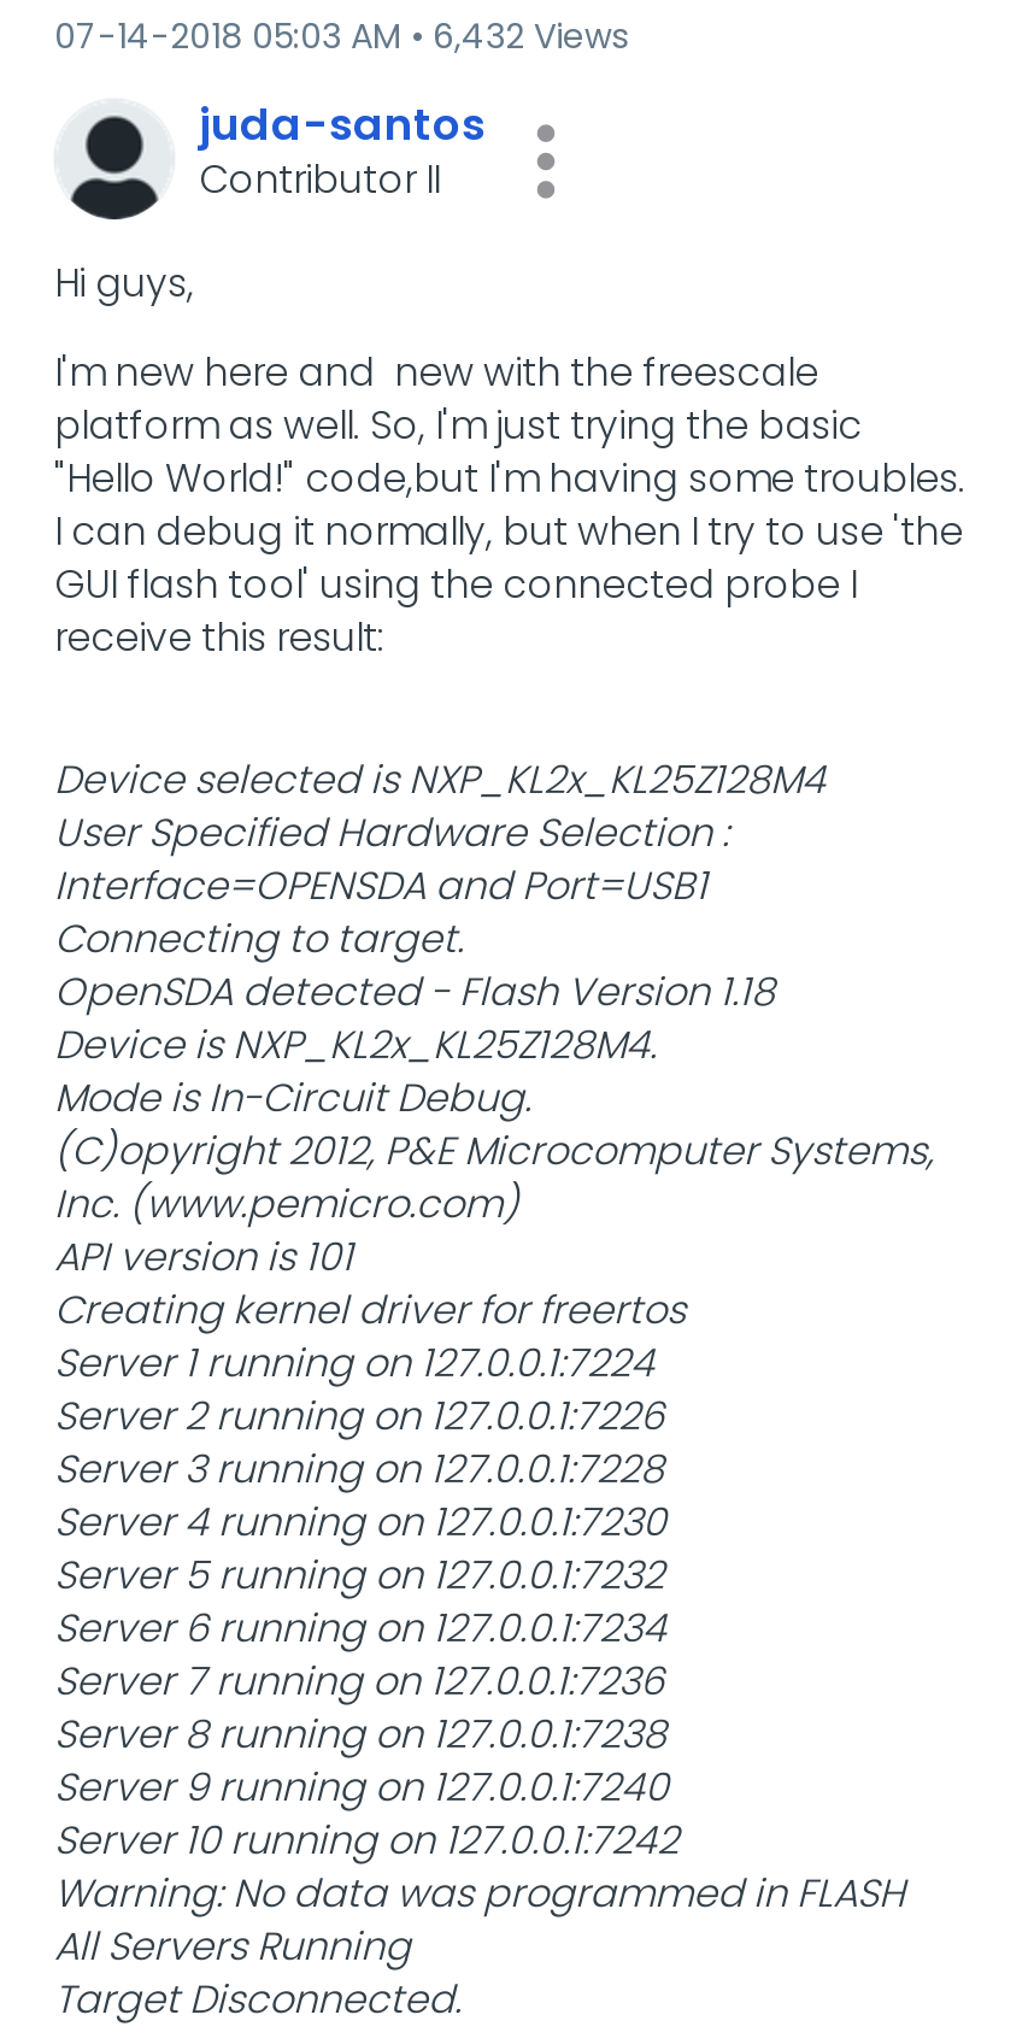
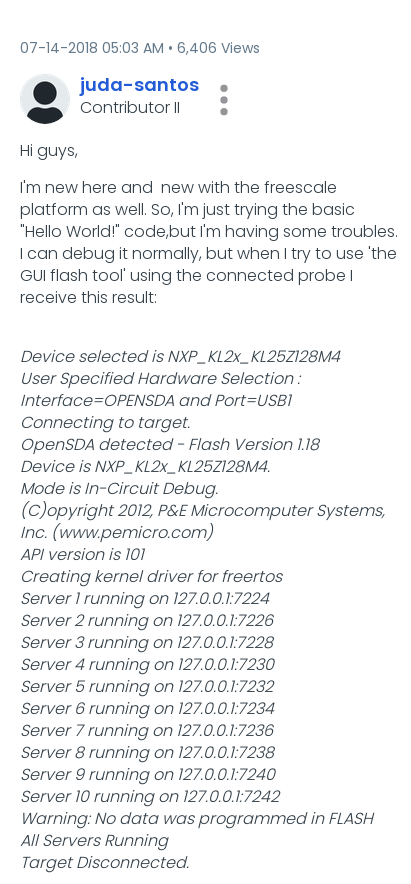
- 07-14-2018 05:03 AM 6,432 Views
+ 07-14-2018 05:03 AM 6,406 Views
